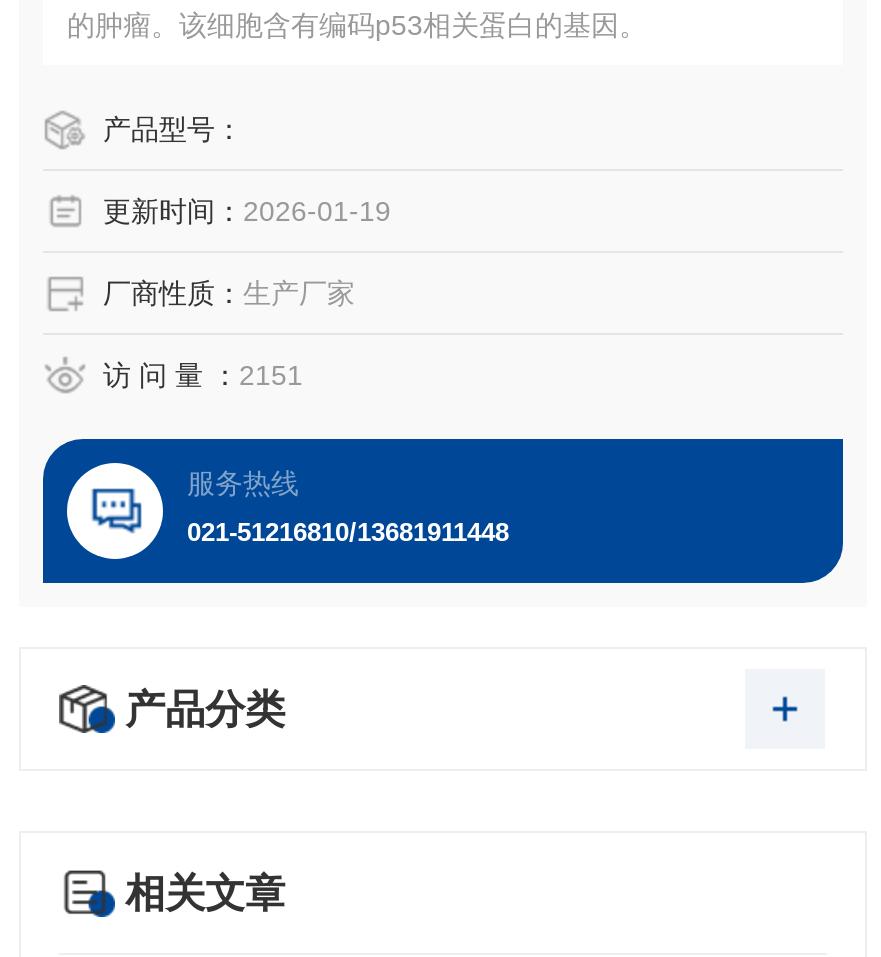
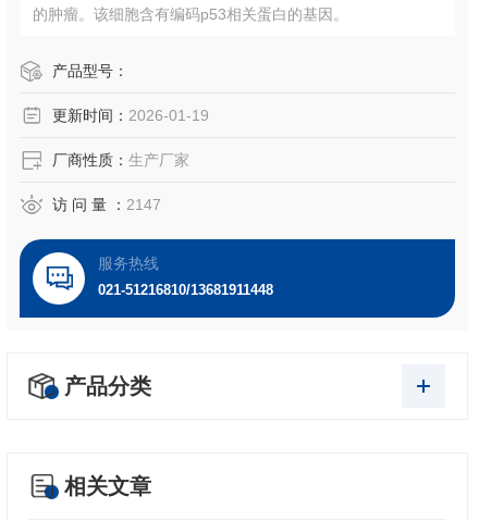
- 访 问 量 ：2151
+ 访 问 量 ：2147
